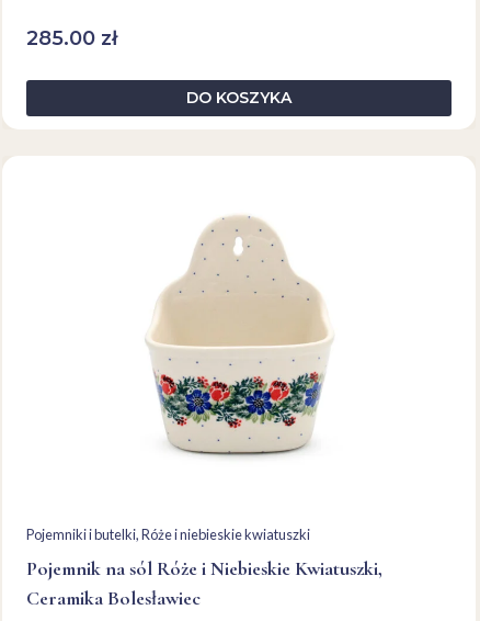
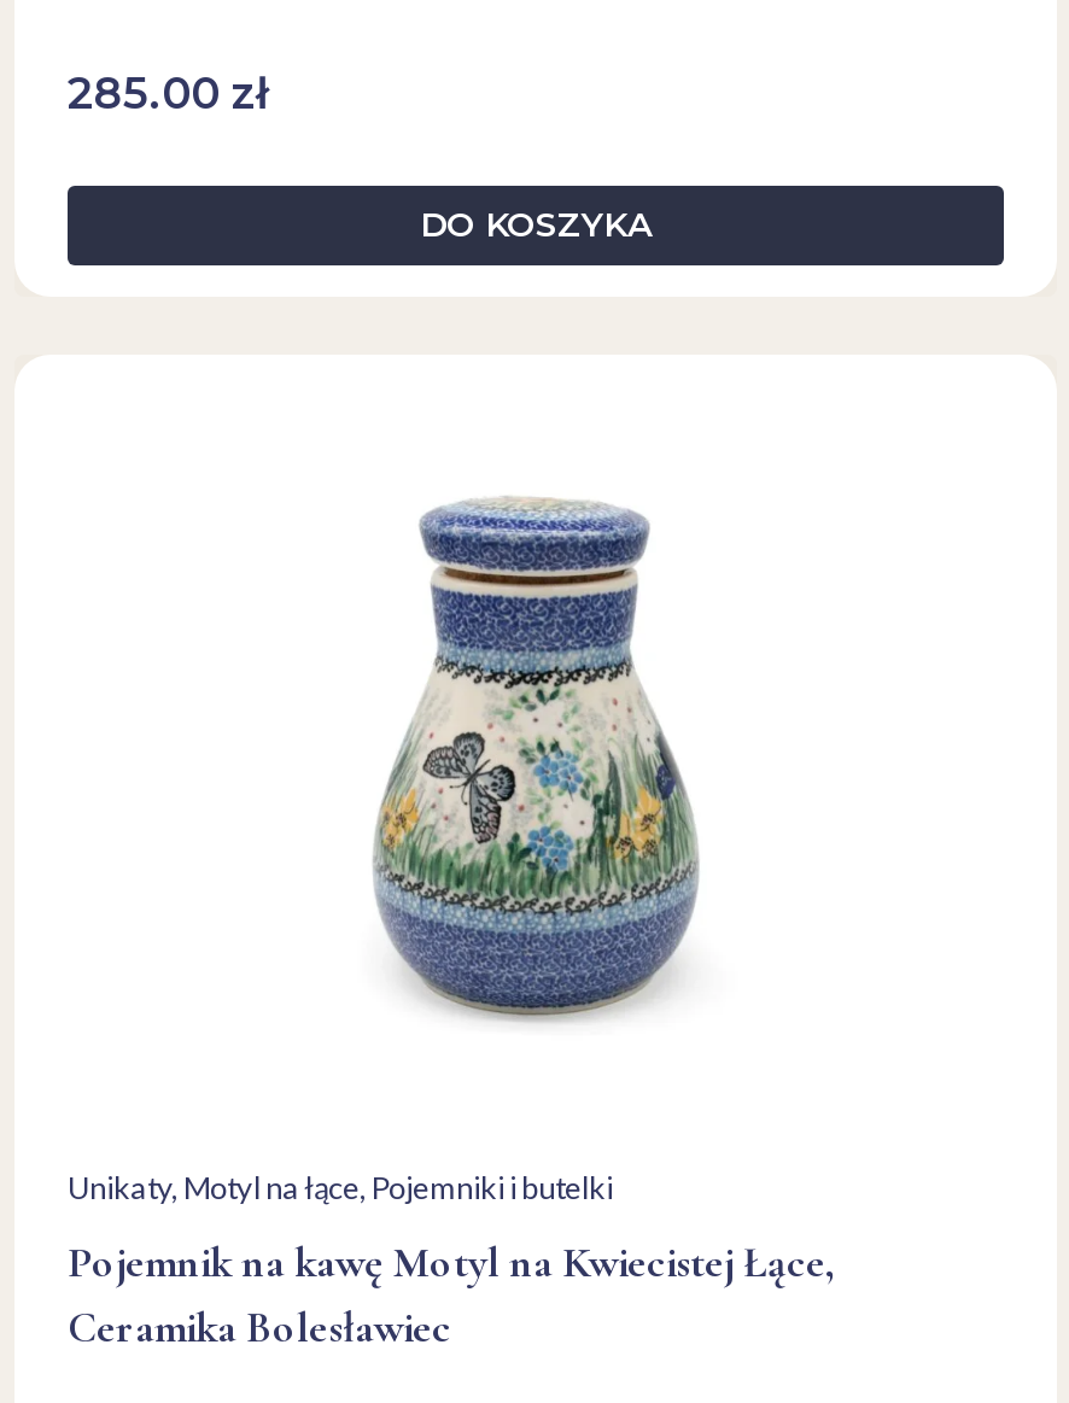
- [image]
+ [image]

- Pojemniki i butelki, Róże i niebieskie kwiatuszki
+ Unikaty, Motyl na łące, Pojemniki i butelki

- Pojemnik na sól Róże i Niebieskie Kwiatuszki,
+ Pojemnik na kawę Motyl na Kwiecistej Łące,
